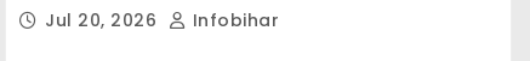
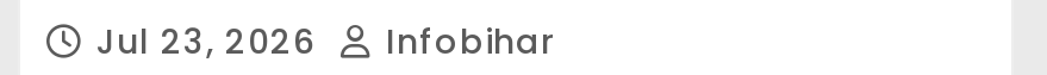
- Jul 20, 2026 Infobihar
+ Jul 23, 2026 Infobihar
